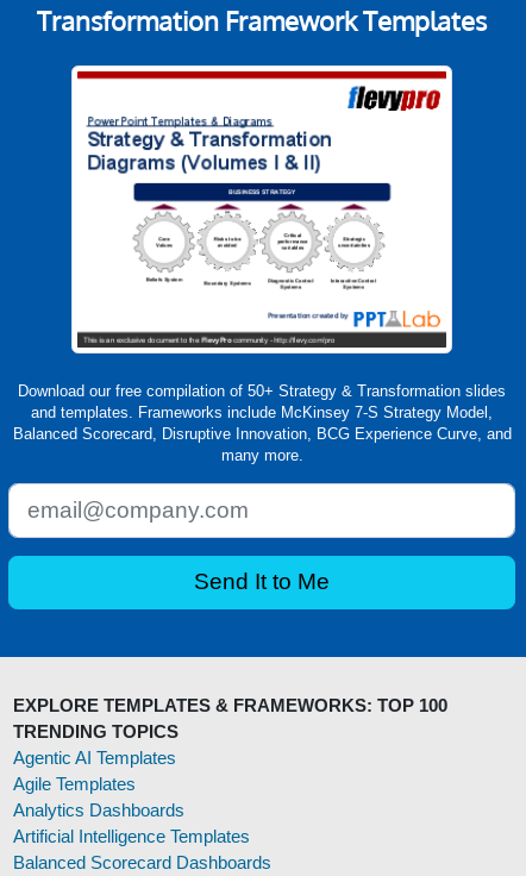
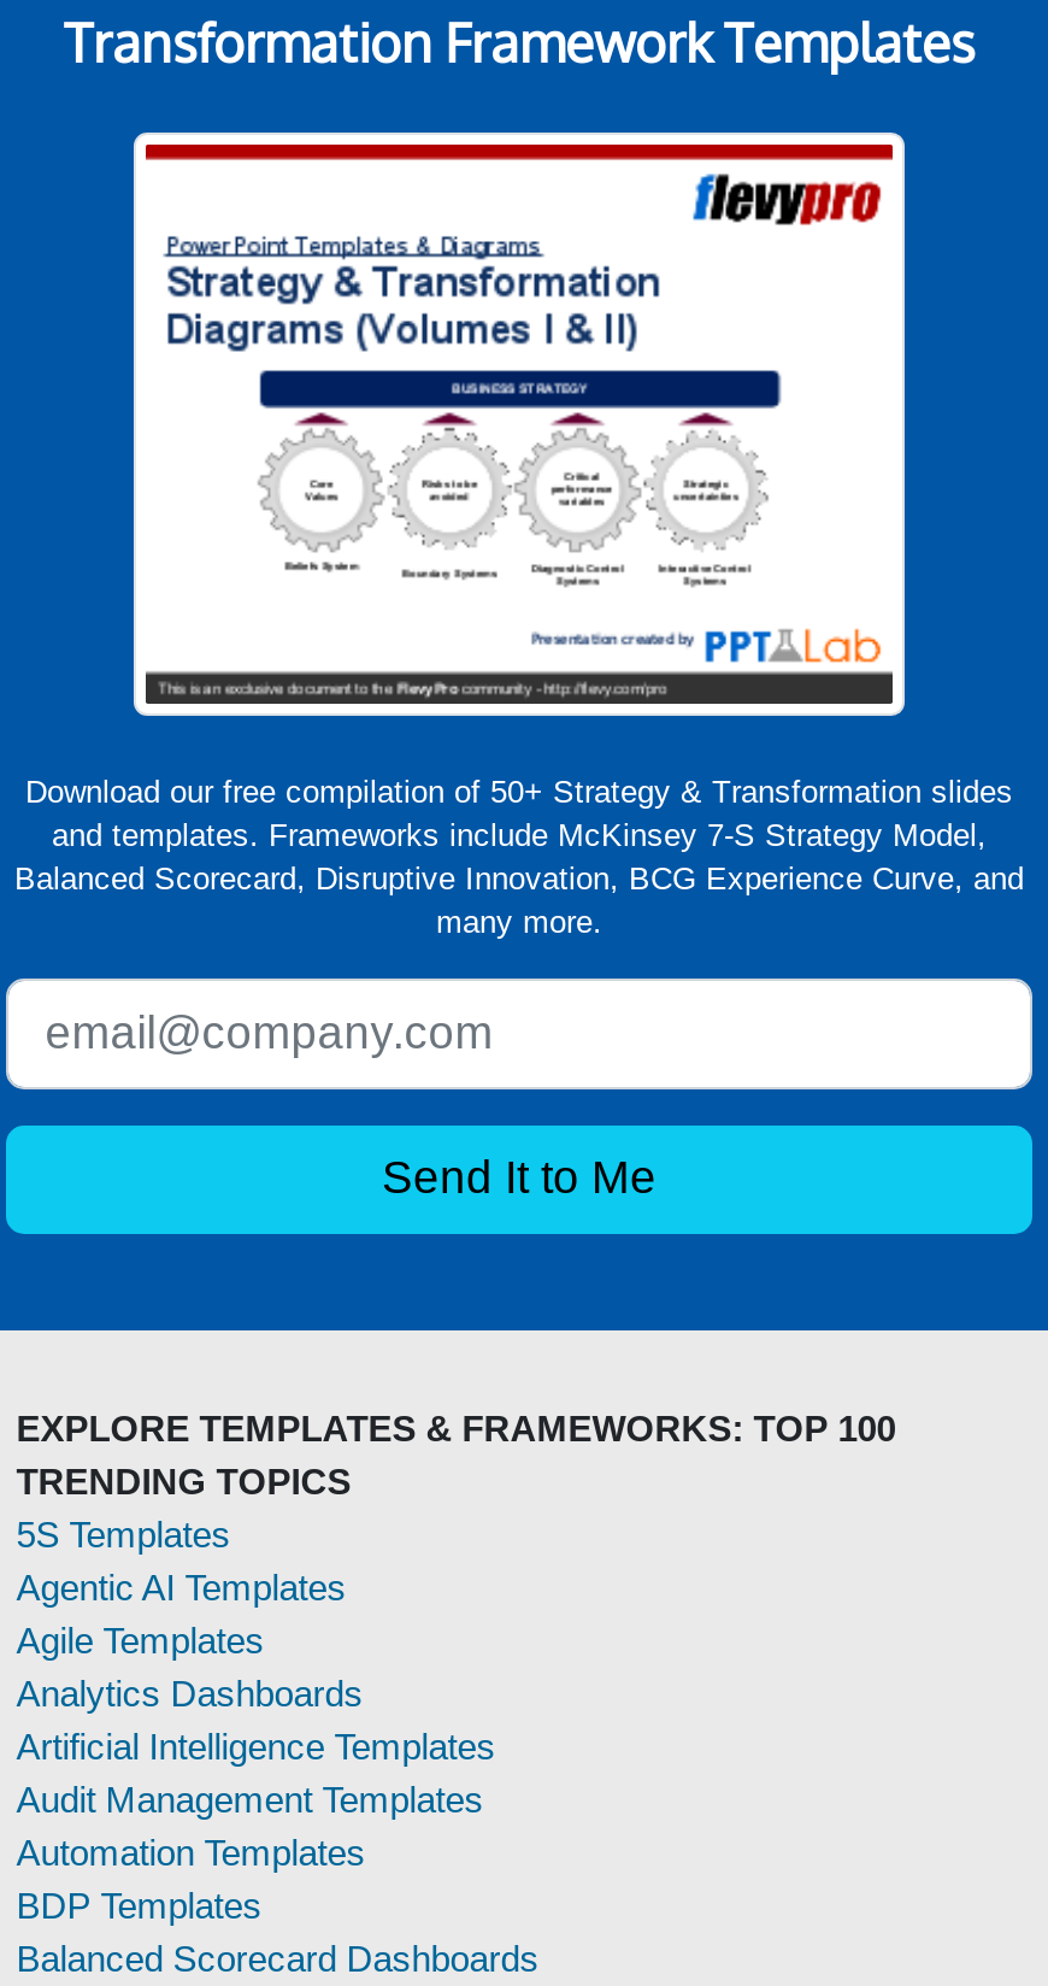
+ 5S Templates

+ Audit Management Templates
+ Automation Templates
+ BDP Templates
